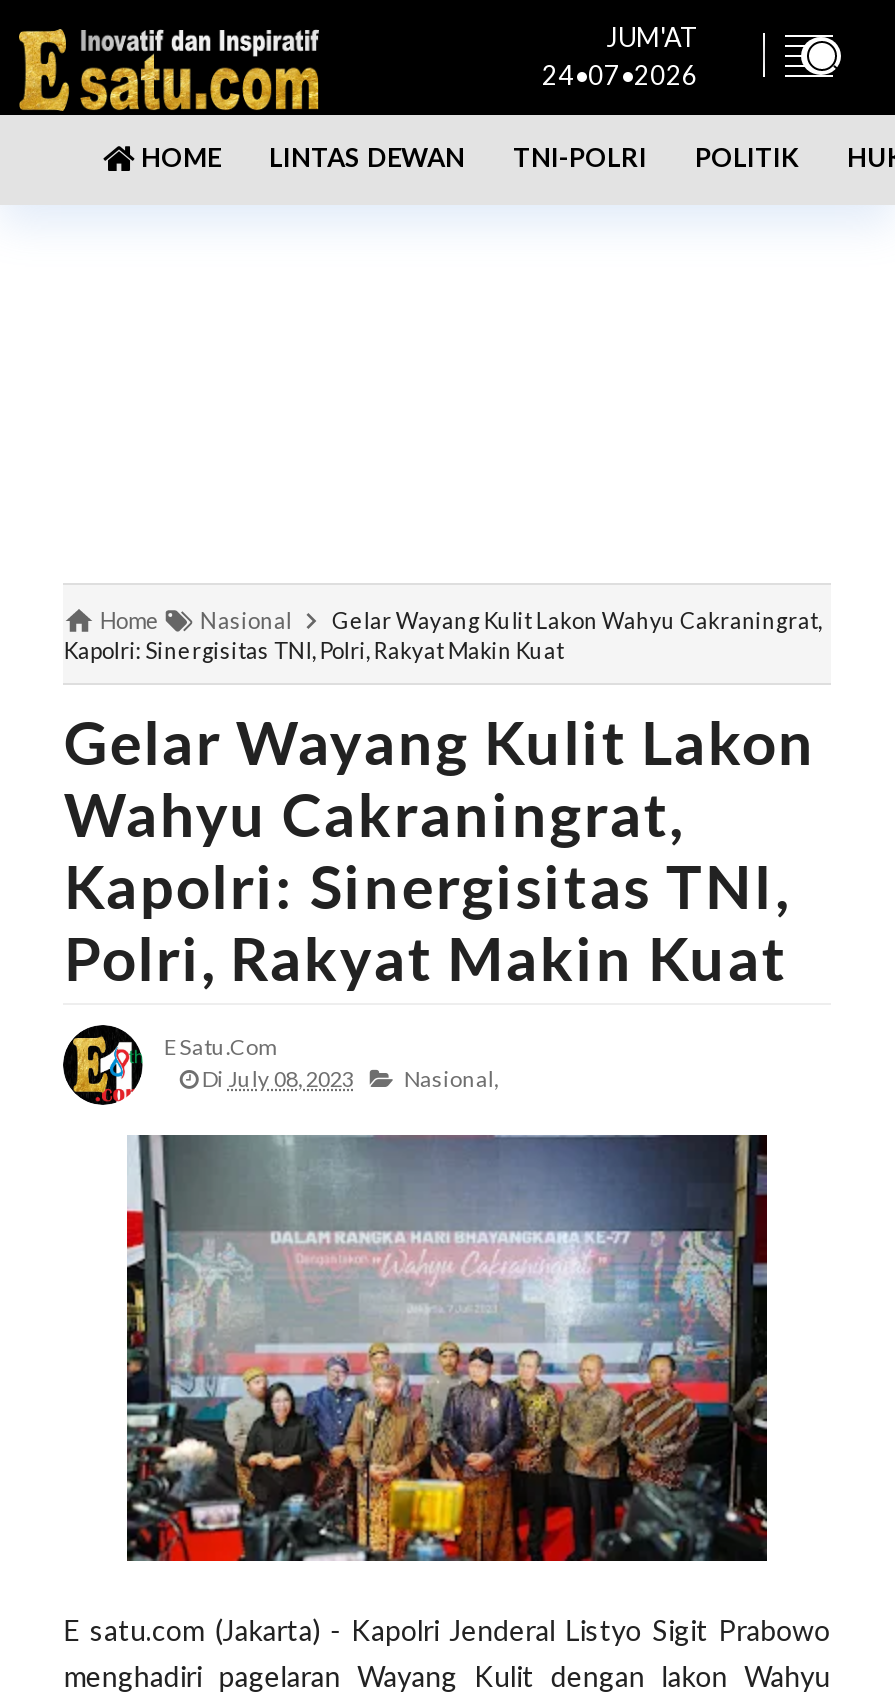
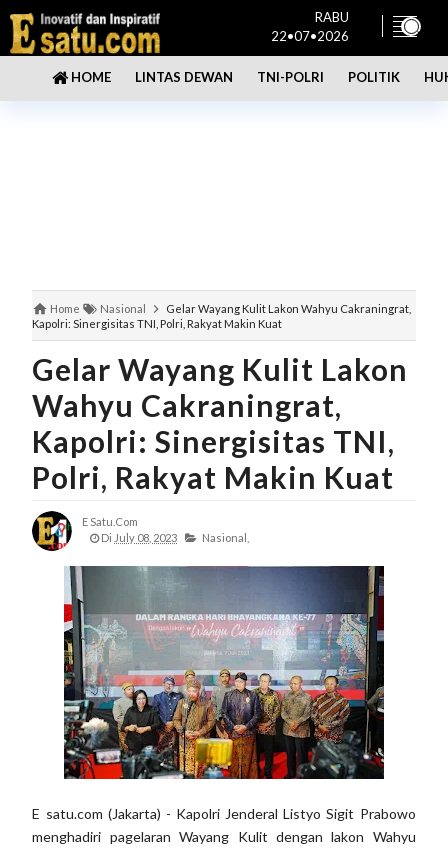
- JUM'AT
- 24•07•2026
+ RABU
+ 22•07•2026
